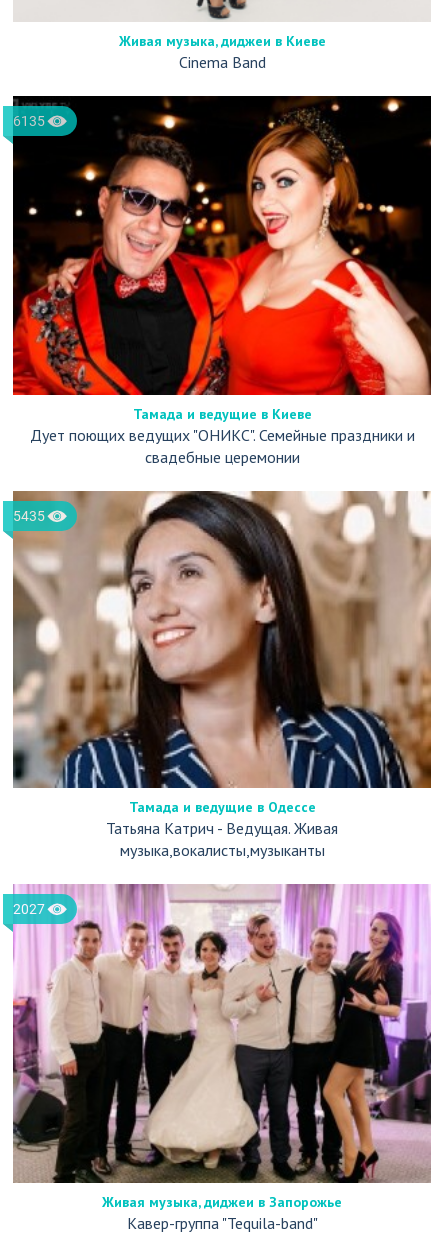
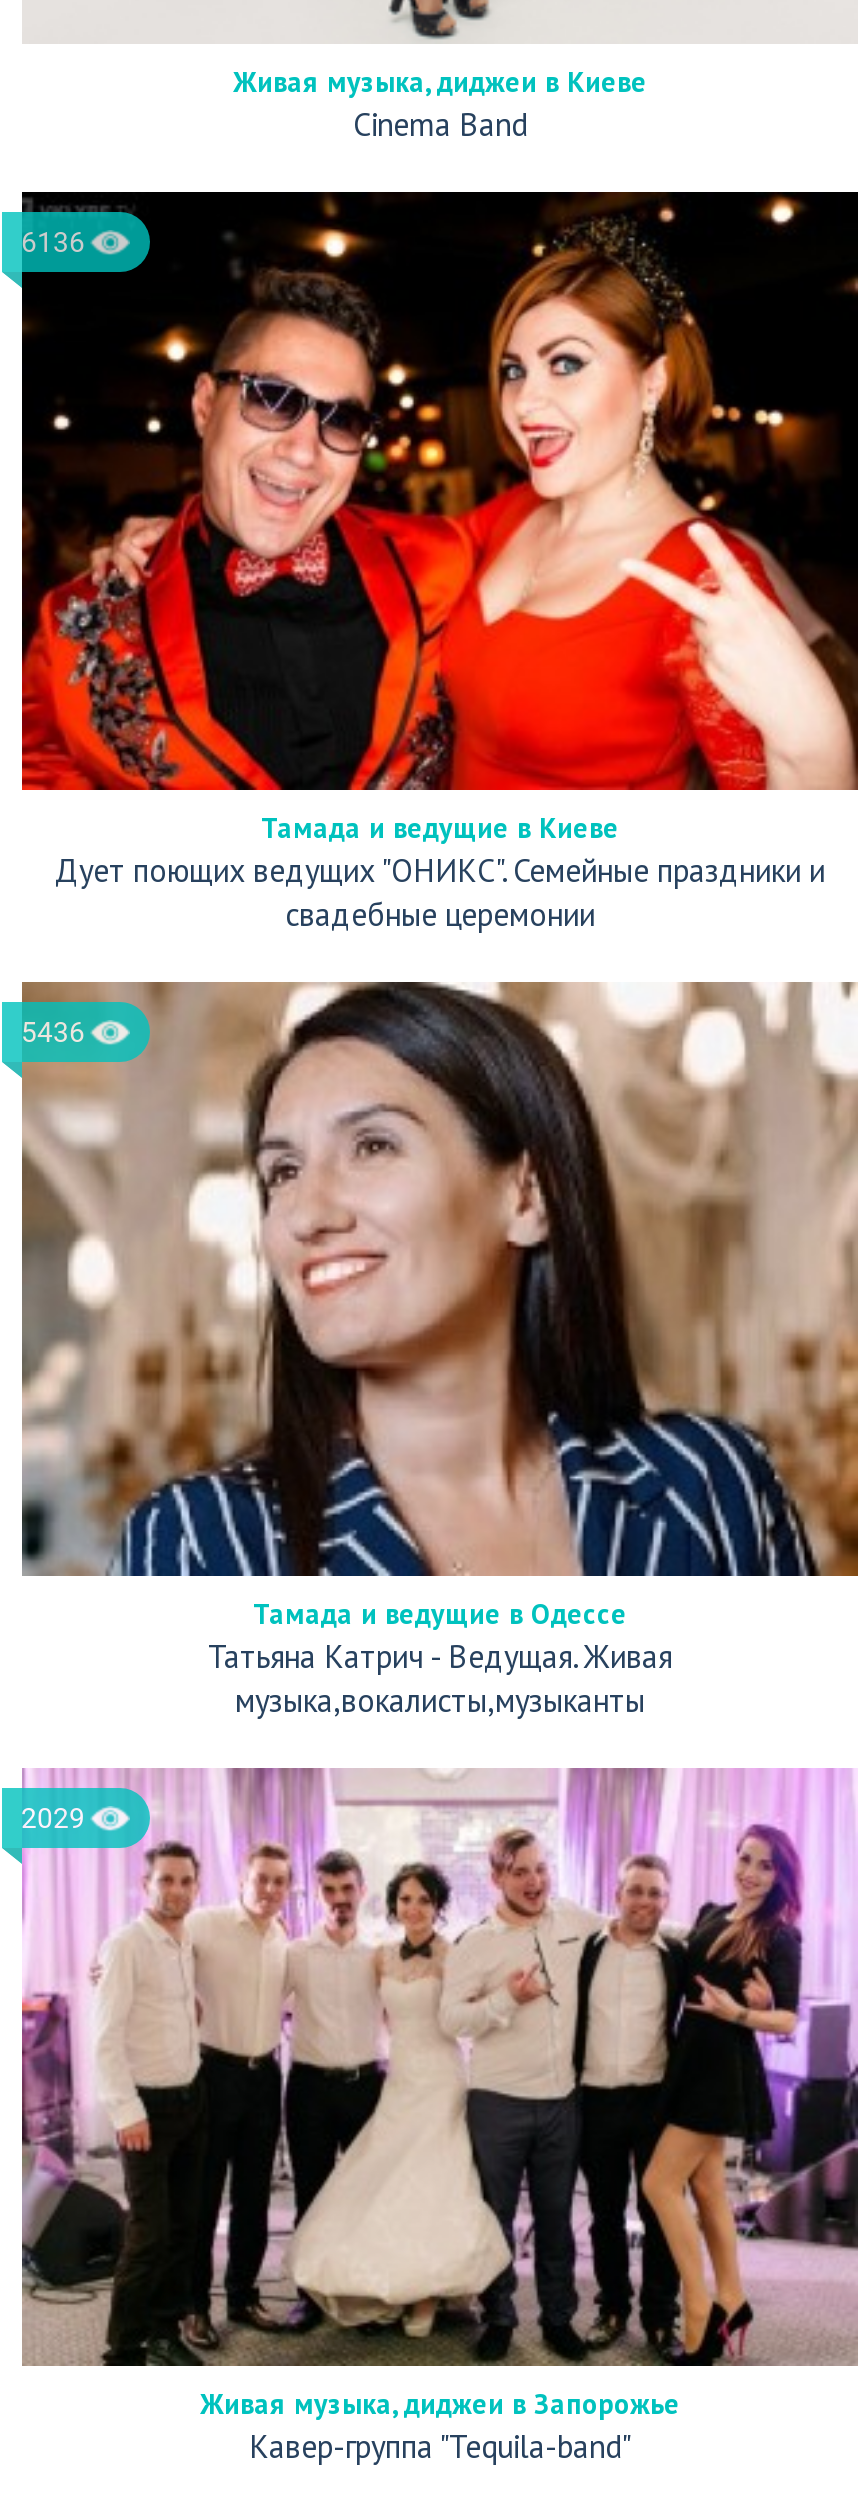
- 6135
+ 6136

- 5435
+ 5436

- 2027
+ 2029
